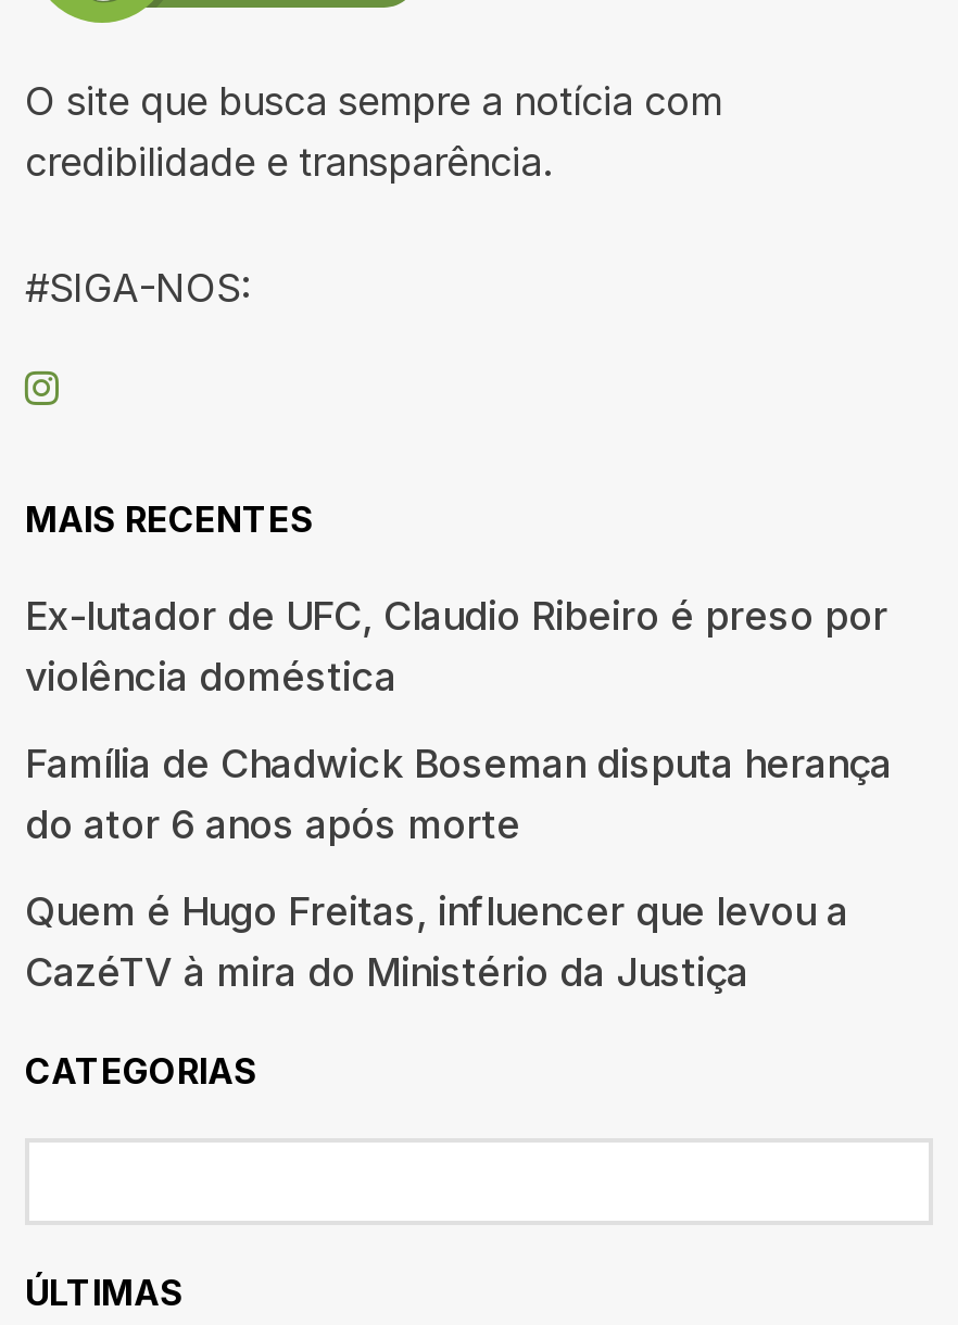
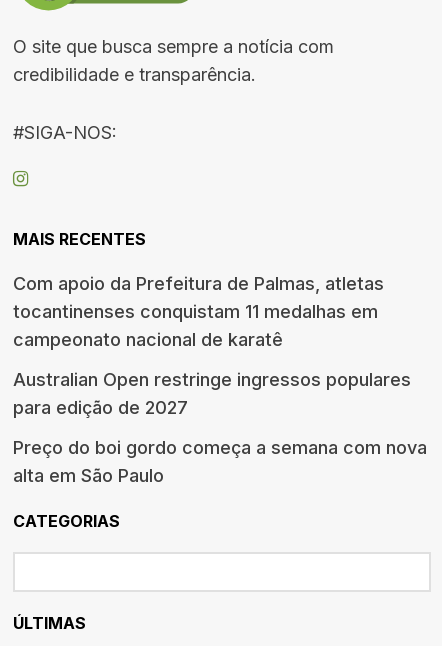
- Ex-lutador de UFC, Claudio Ribeiro é preso por
- violência doméstica
+ Com apoio da Prefeitura de Palmas, atletas
+ tocantinenses conquistam 11 medalhas em
+ campeonato nacional de karatê

- Família de Chadwick Boseman disputa herança
- do ator 6 anos após morte
+ Australian Open restringe ingressos populares
+ para edição de 2027

- Quem é Hugo Freitas, influencer que levou a
- CazéTV à mira do Ministério da Justiça
+ Preço do boi gordo começa a semana com nova
+ alta em São Paulo
